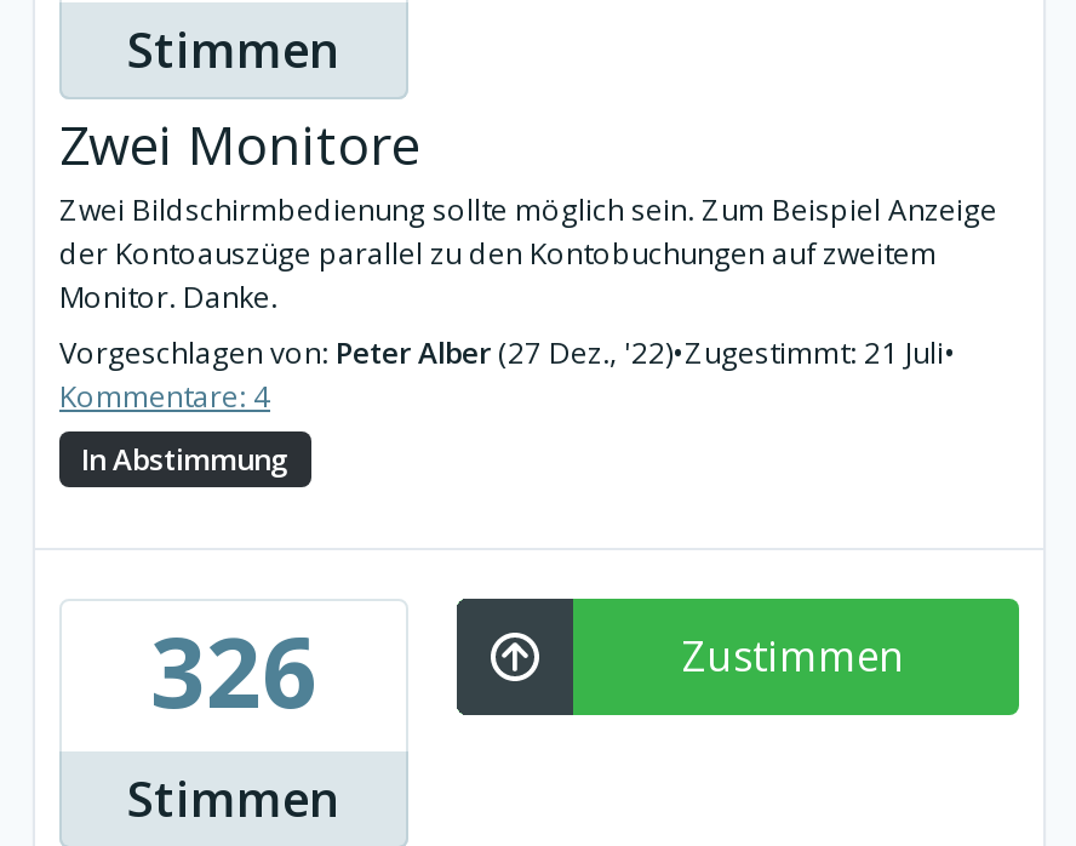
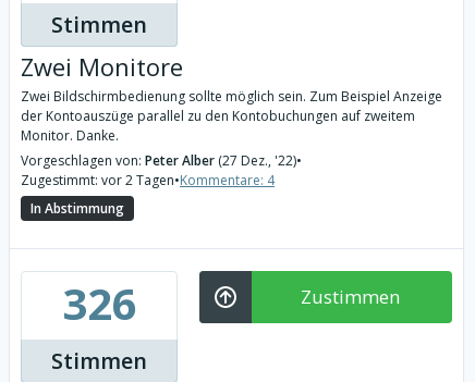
- Vorgeschlagen von: Peter Alber (27 Dez., '22)•Zugestimmt: 21 Juli•
- Kommentare: 4
+ Vorgeschlagen von: Peter Alber (27 Dez., '22)•
+ Zugestimmt: vor 2 Tagen•Kommentare: 4
